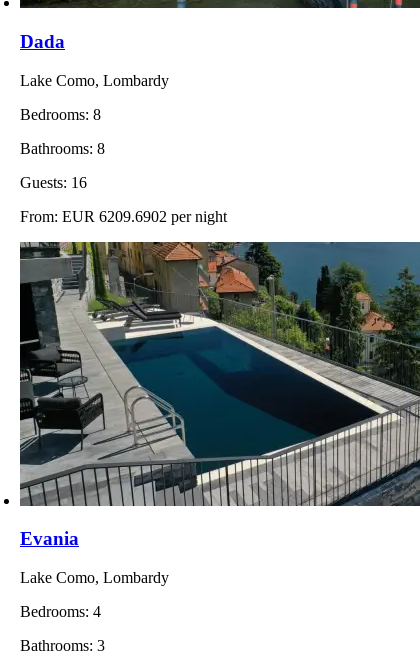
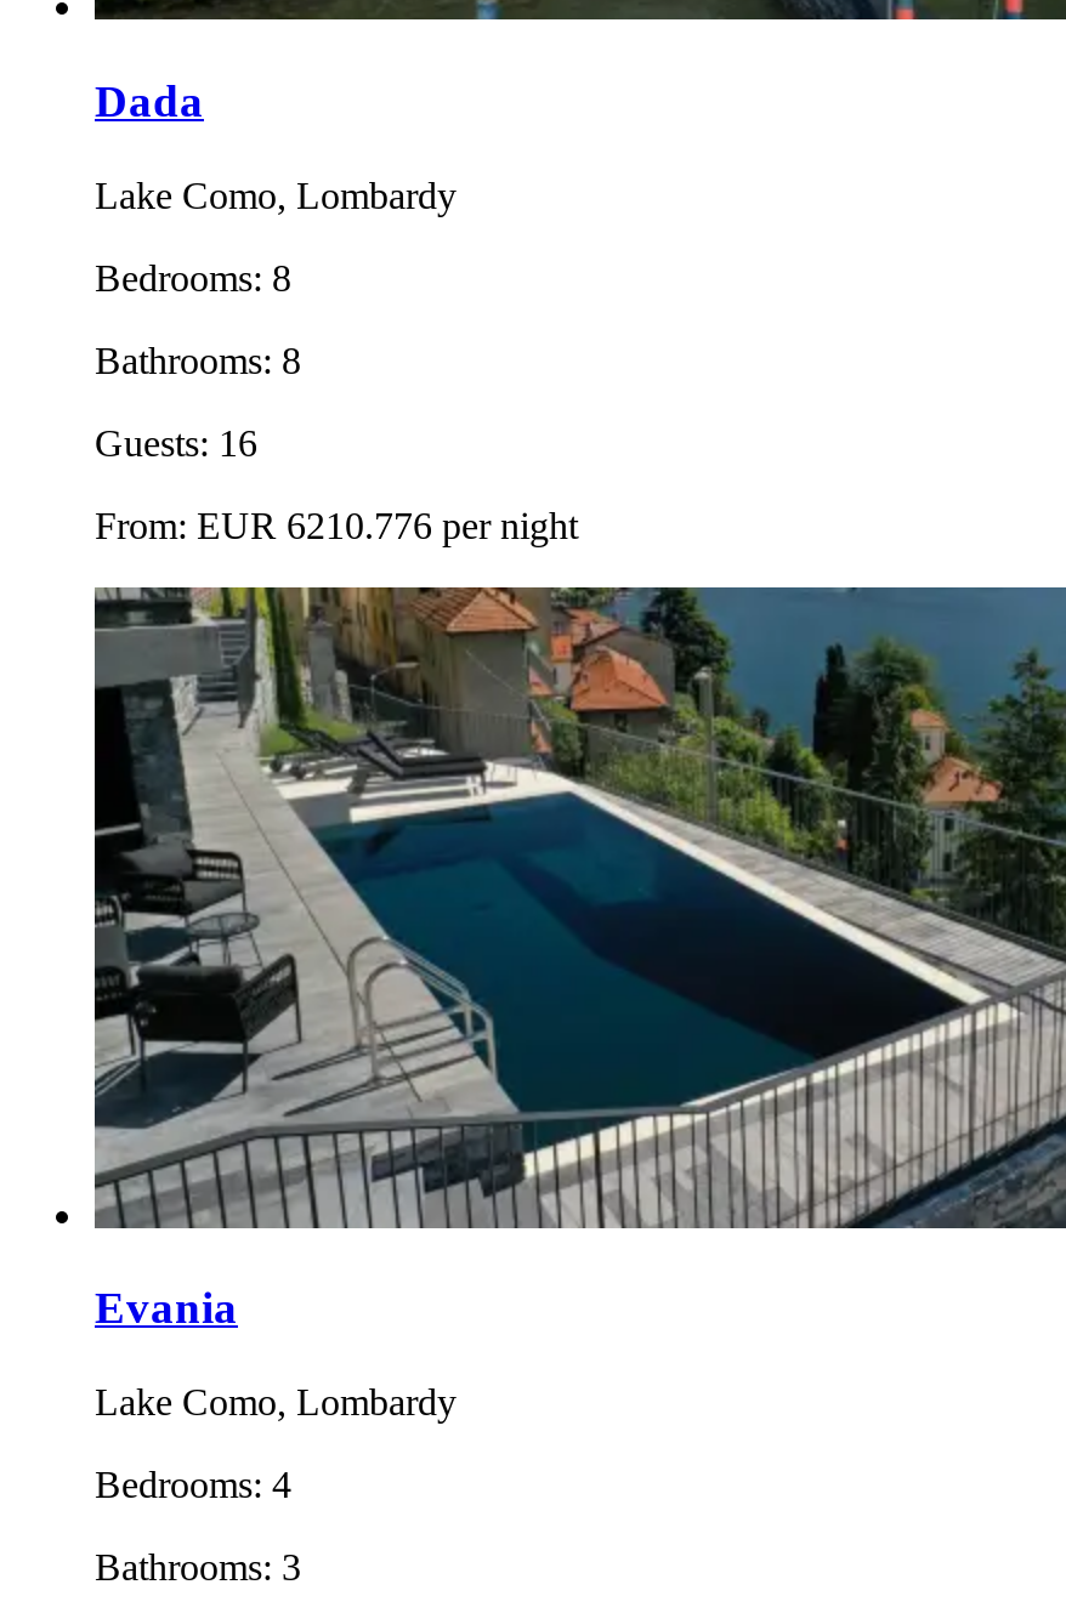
- From: EUR 6209.6902 per night
+ From: EUR 6210.776 per night
